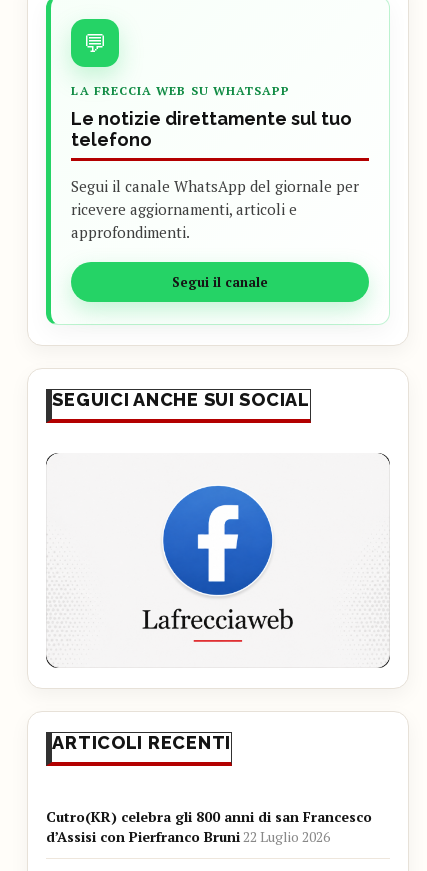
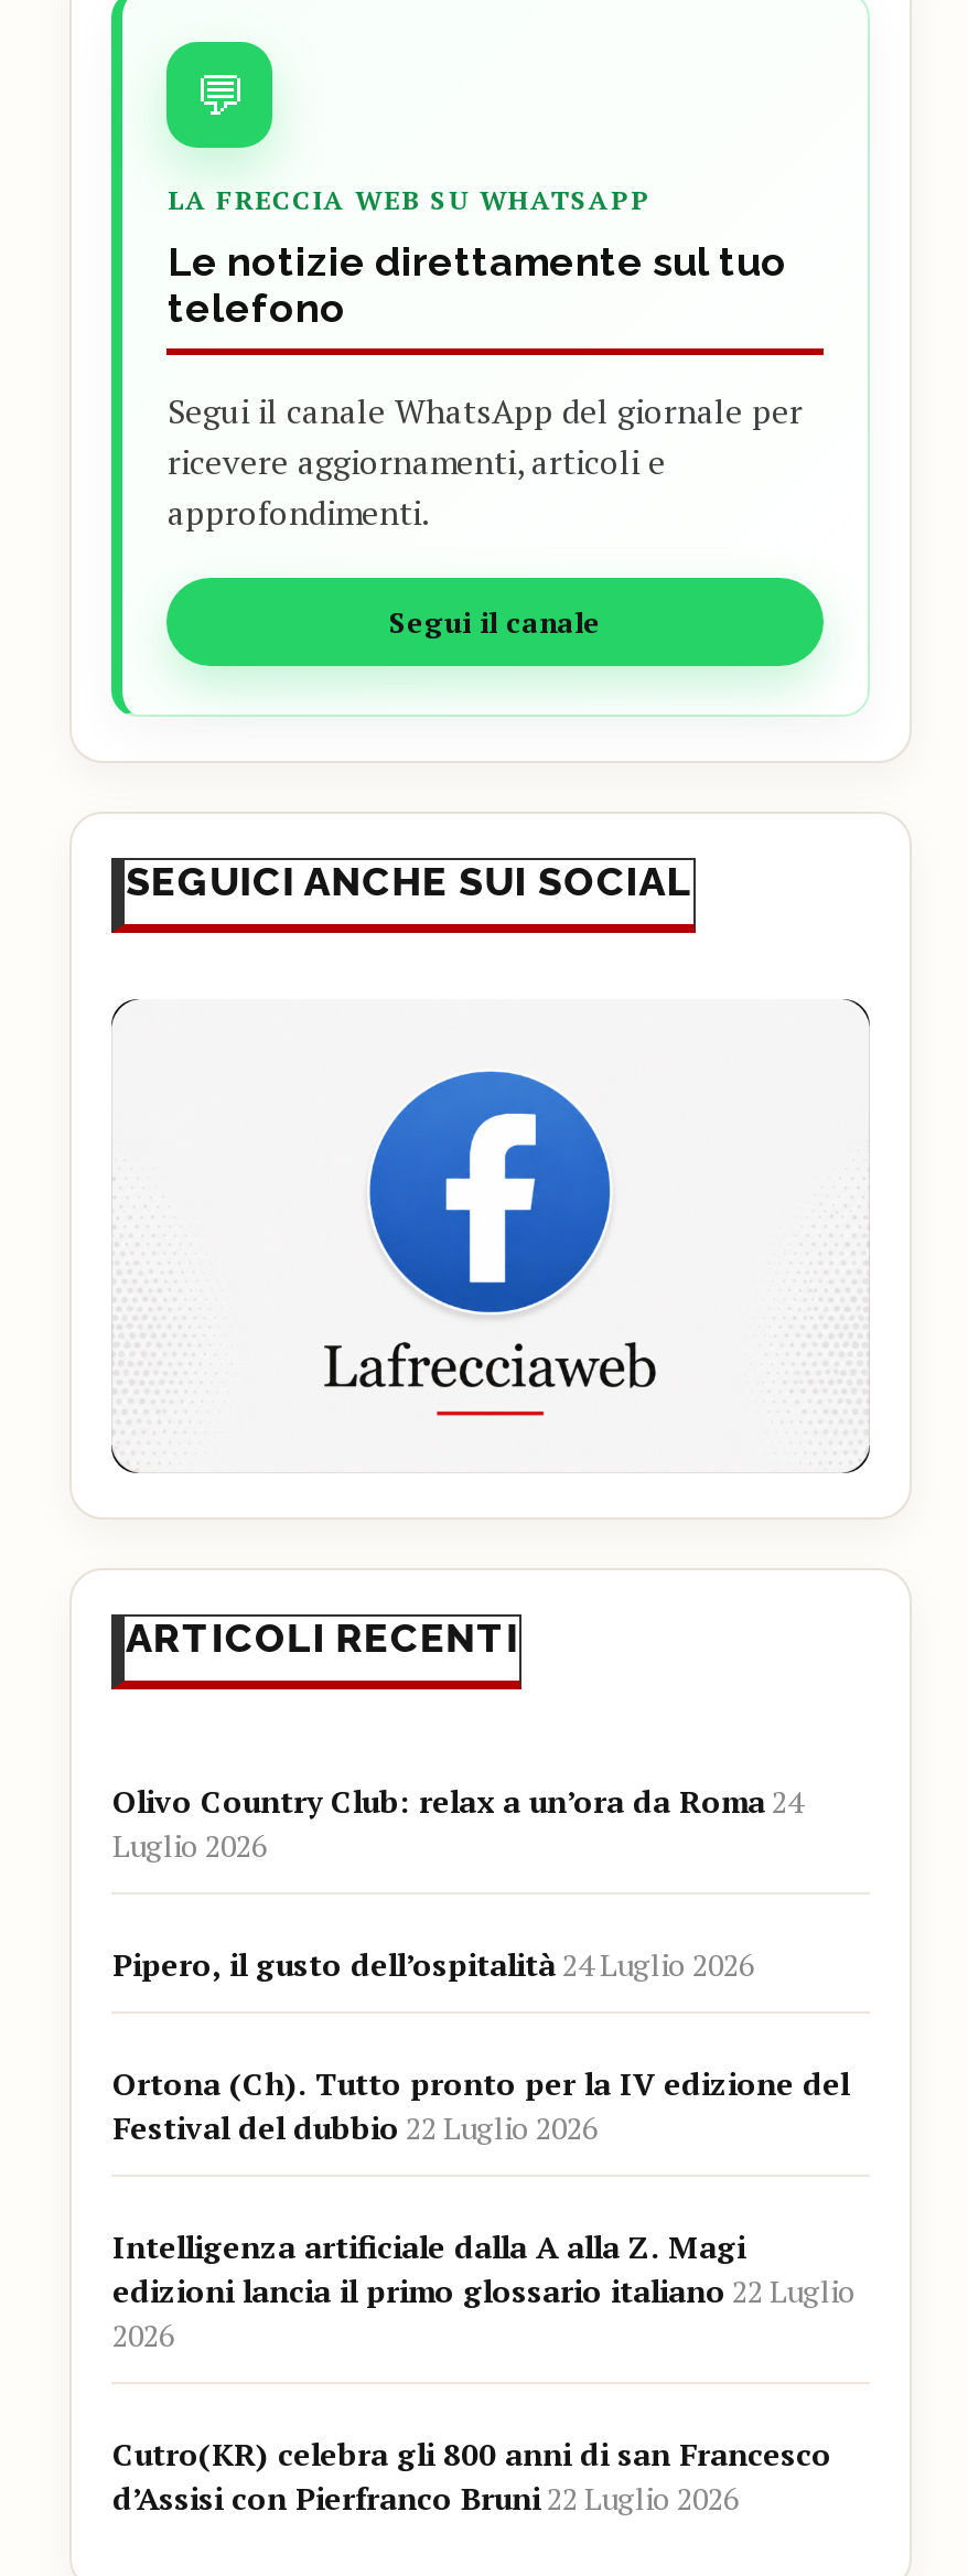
+ Olivo Country Club: relax a un’ora da Roma 24
+ Luglio 2026
+ Pipero, il gusto dell’ospitalità 24 Luglio 2026
+ Ortona (Ch). Tutto pronto per la IV edizione del
+ Festival del dubbio 22 Luglio 2026
+ Intelligenza artificiale dalla A alla Z. Magi
+ edizioni lancia il primo glossario italiano 22 Luglio
+ 2026
